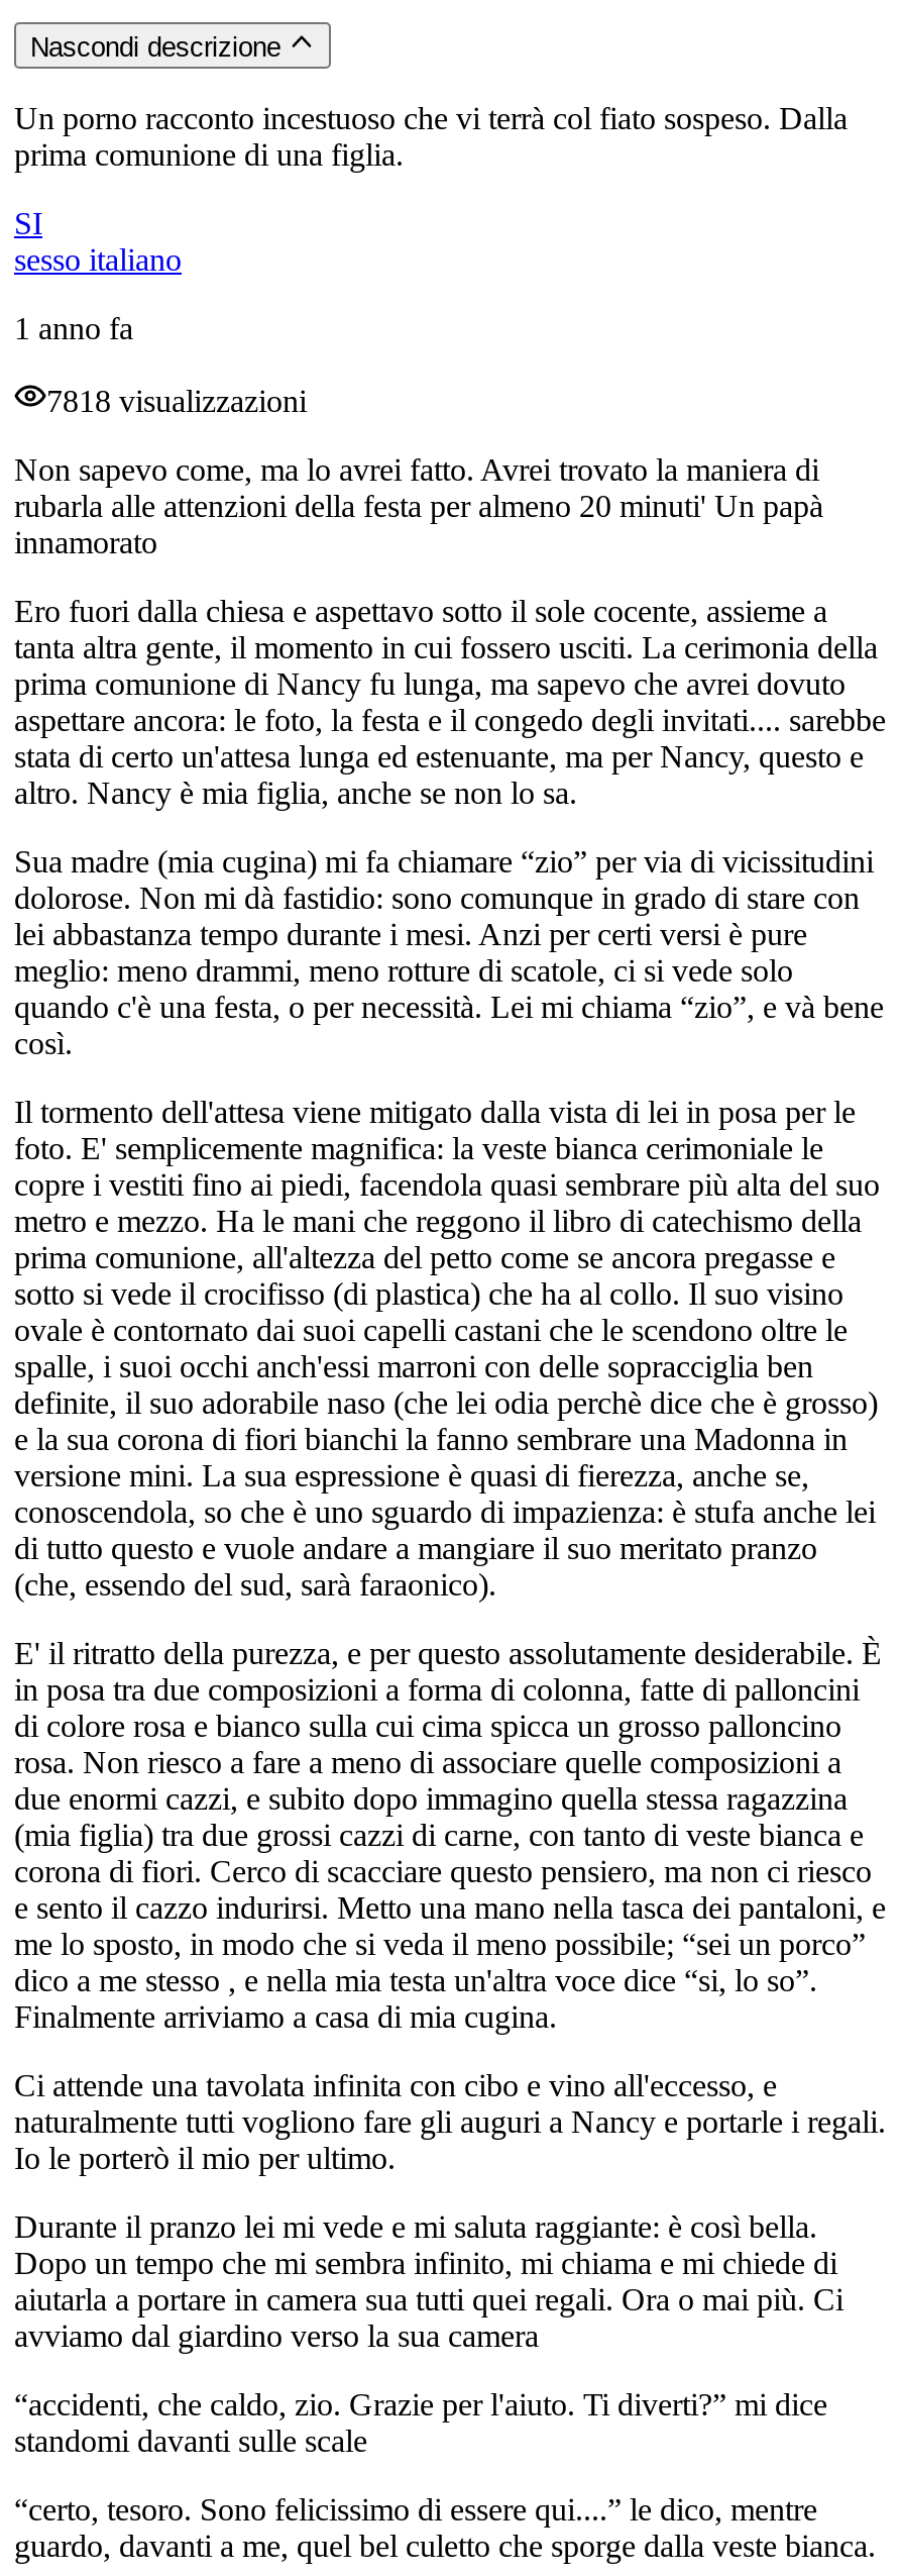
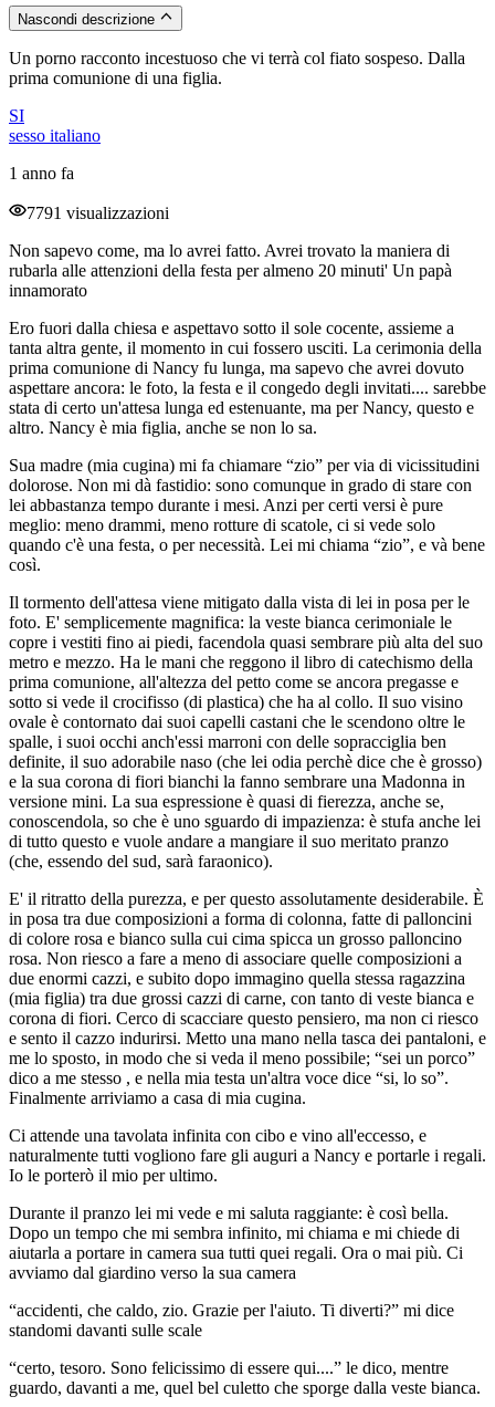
- 7818 visualizzazioni
+ 7791 visualizzazioni
